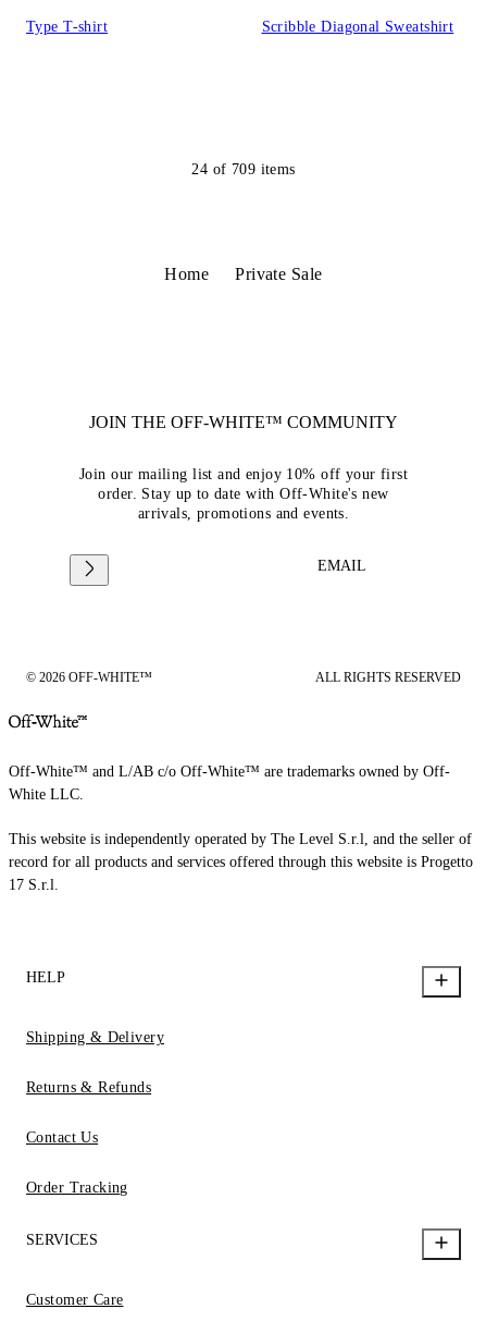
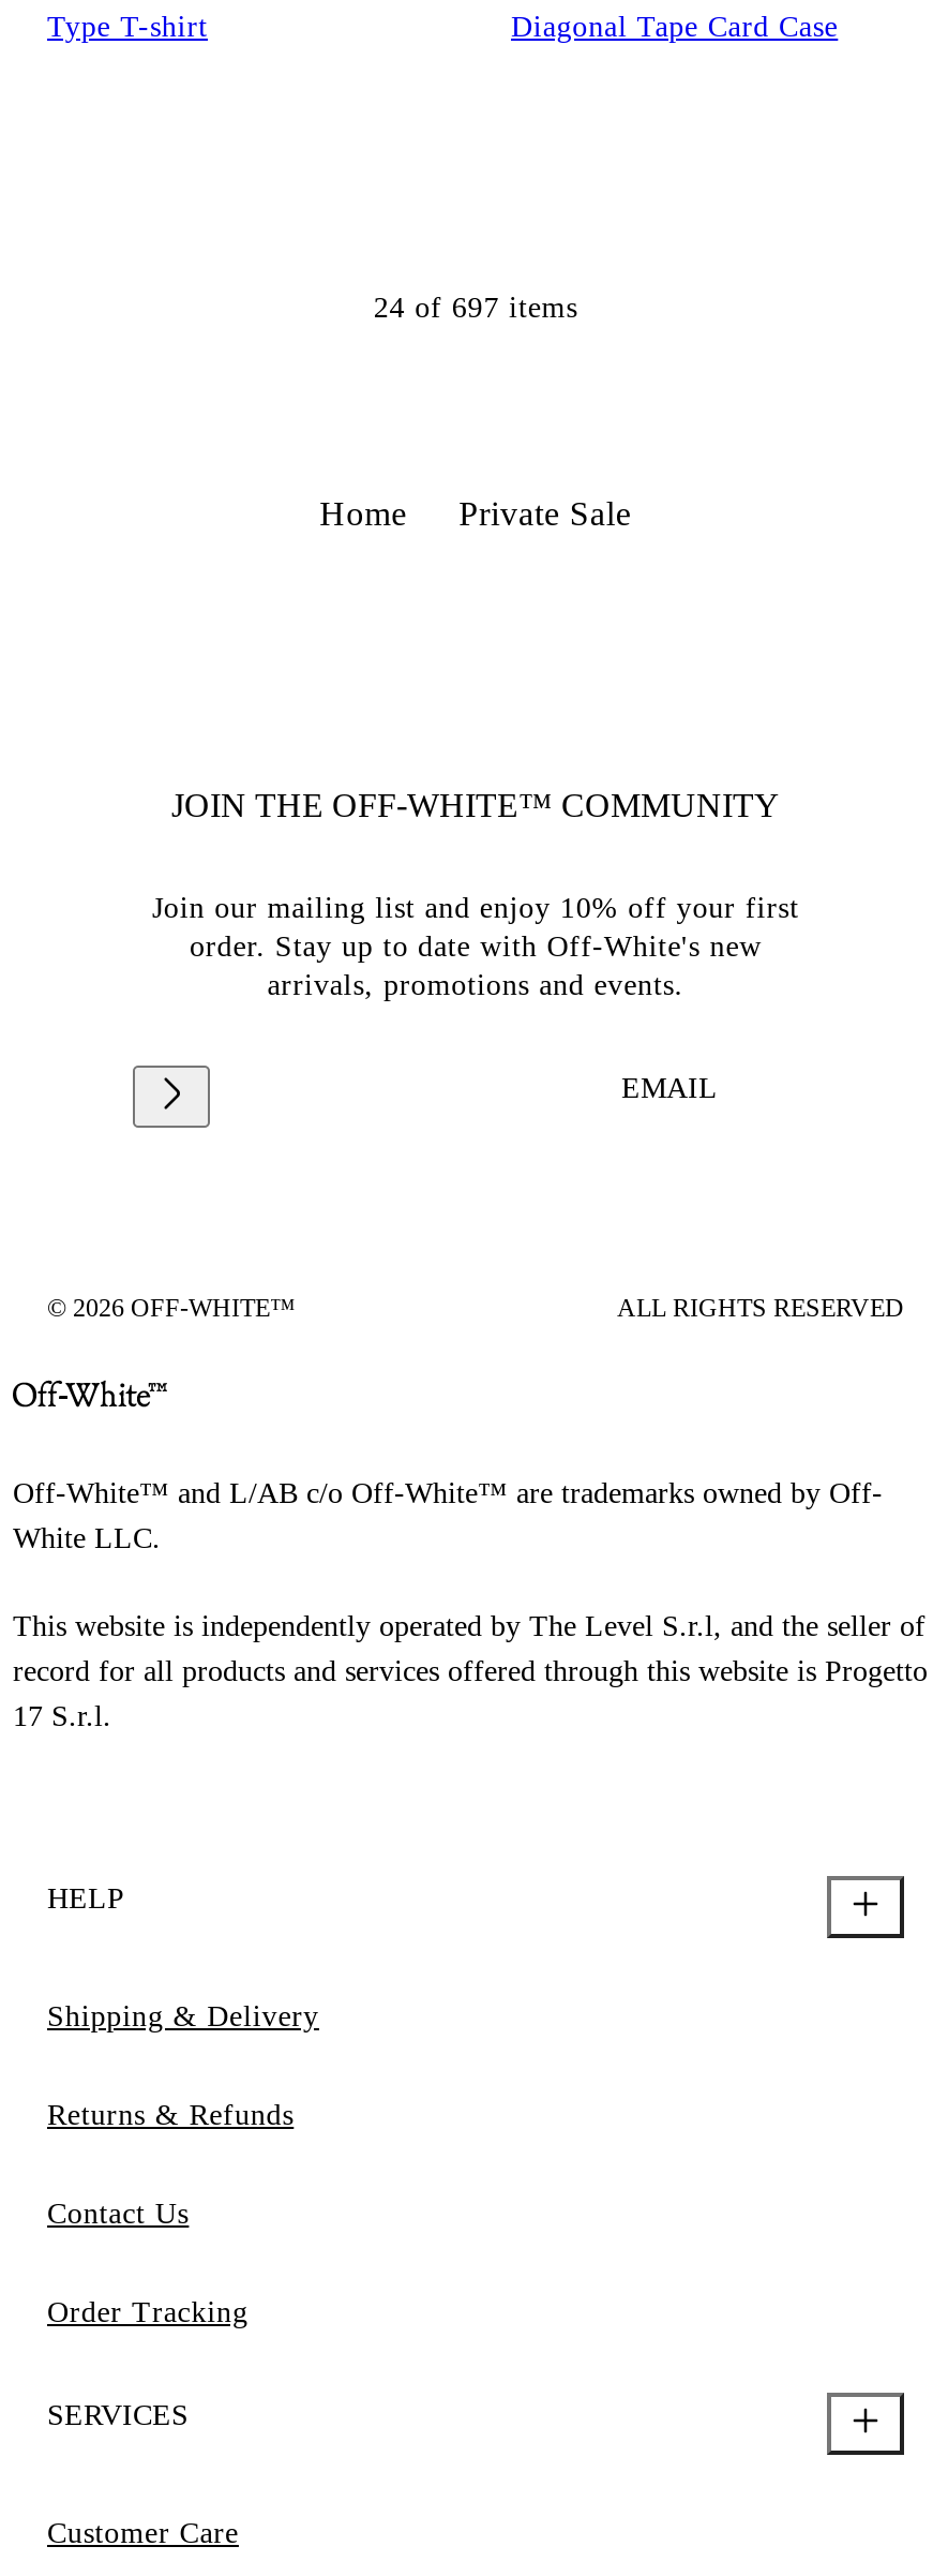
- Scribble Diagonal Sweatshirt
+ Diagonal Tape Card Case

- 24 of 709 items
+ 24 of 697 items
